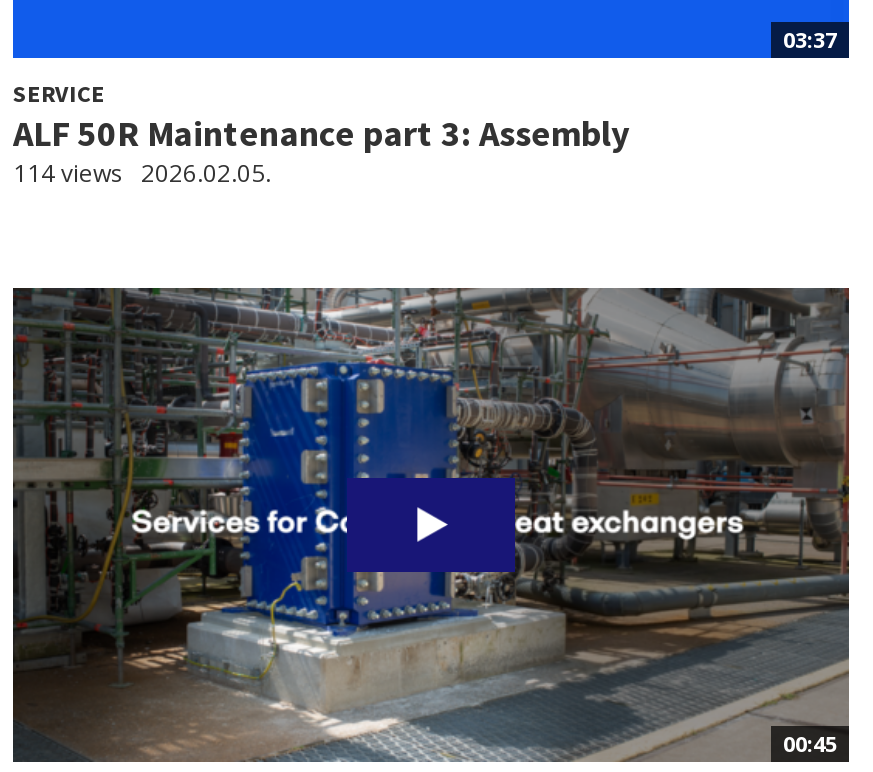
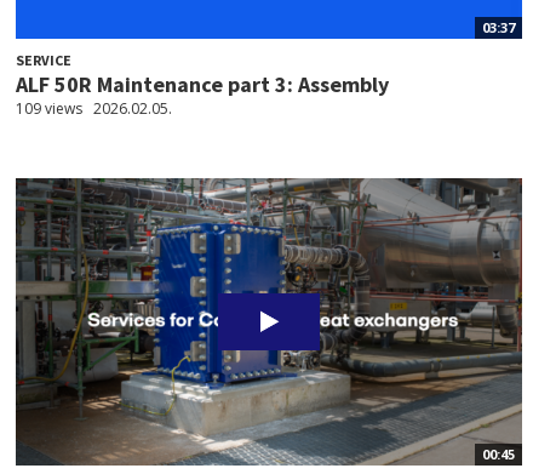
- 114 views 2026.02.05.
+ 109 views 2026.02.05.
